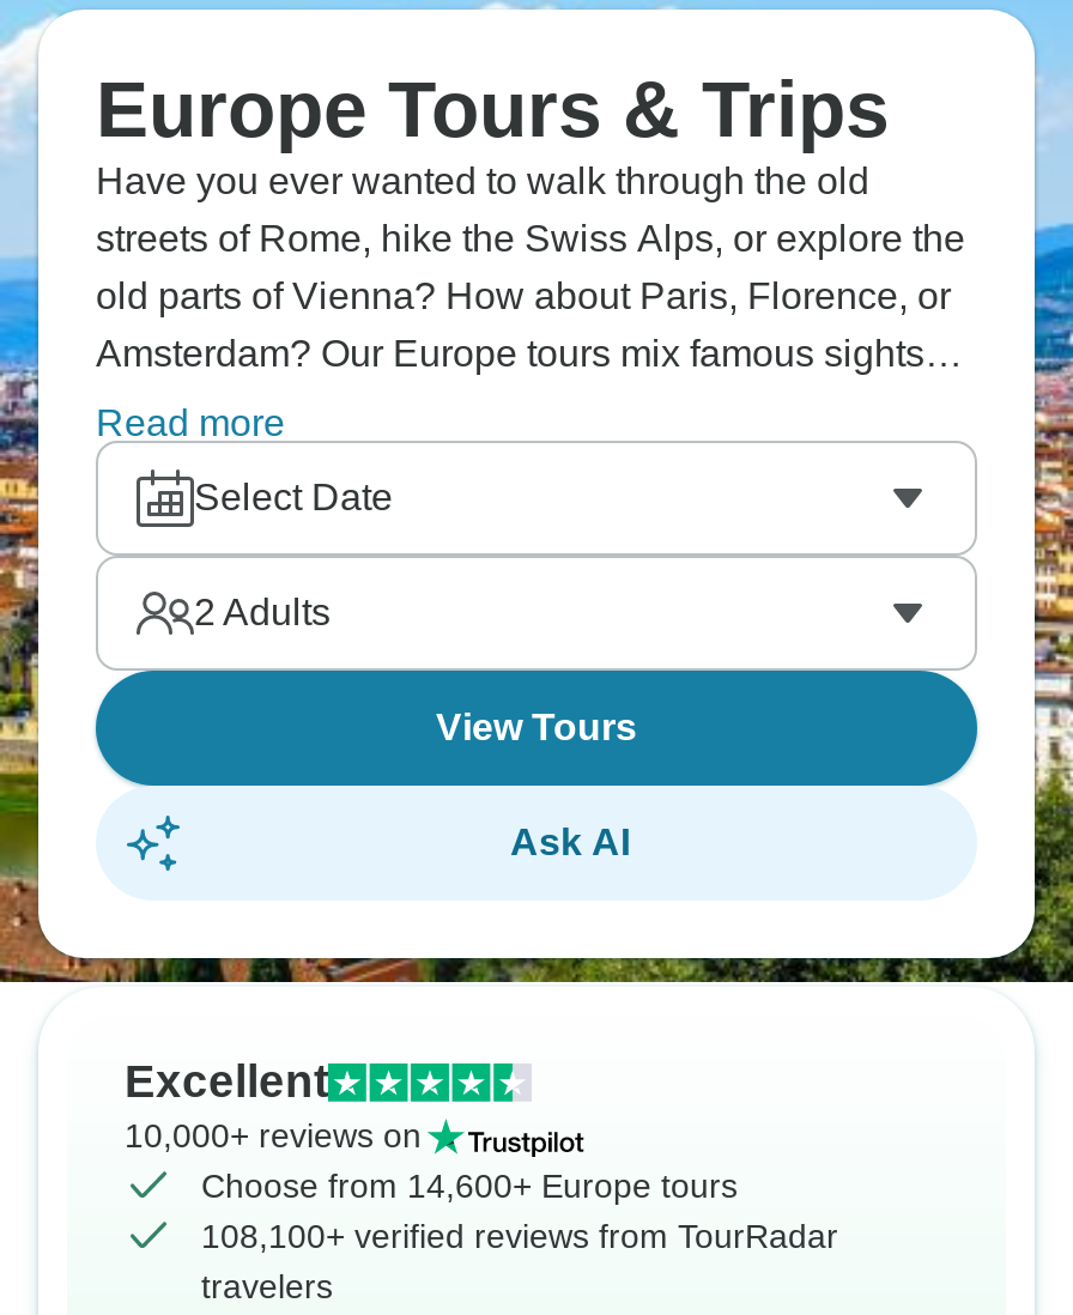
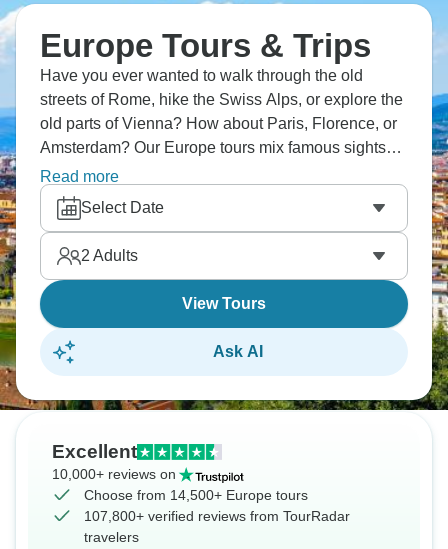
- Choose from 14,600+ Europe tours
+ Choose from 14,500+ Europe tours

- 108,100+ verified reviews from TourRadar
+ 107,800+ verified reviews from TourRadar
